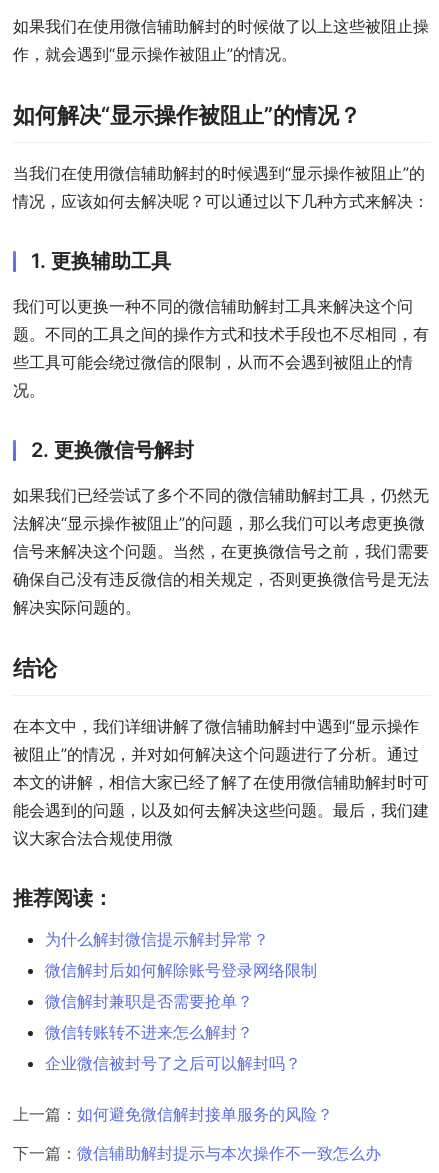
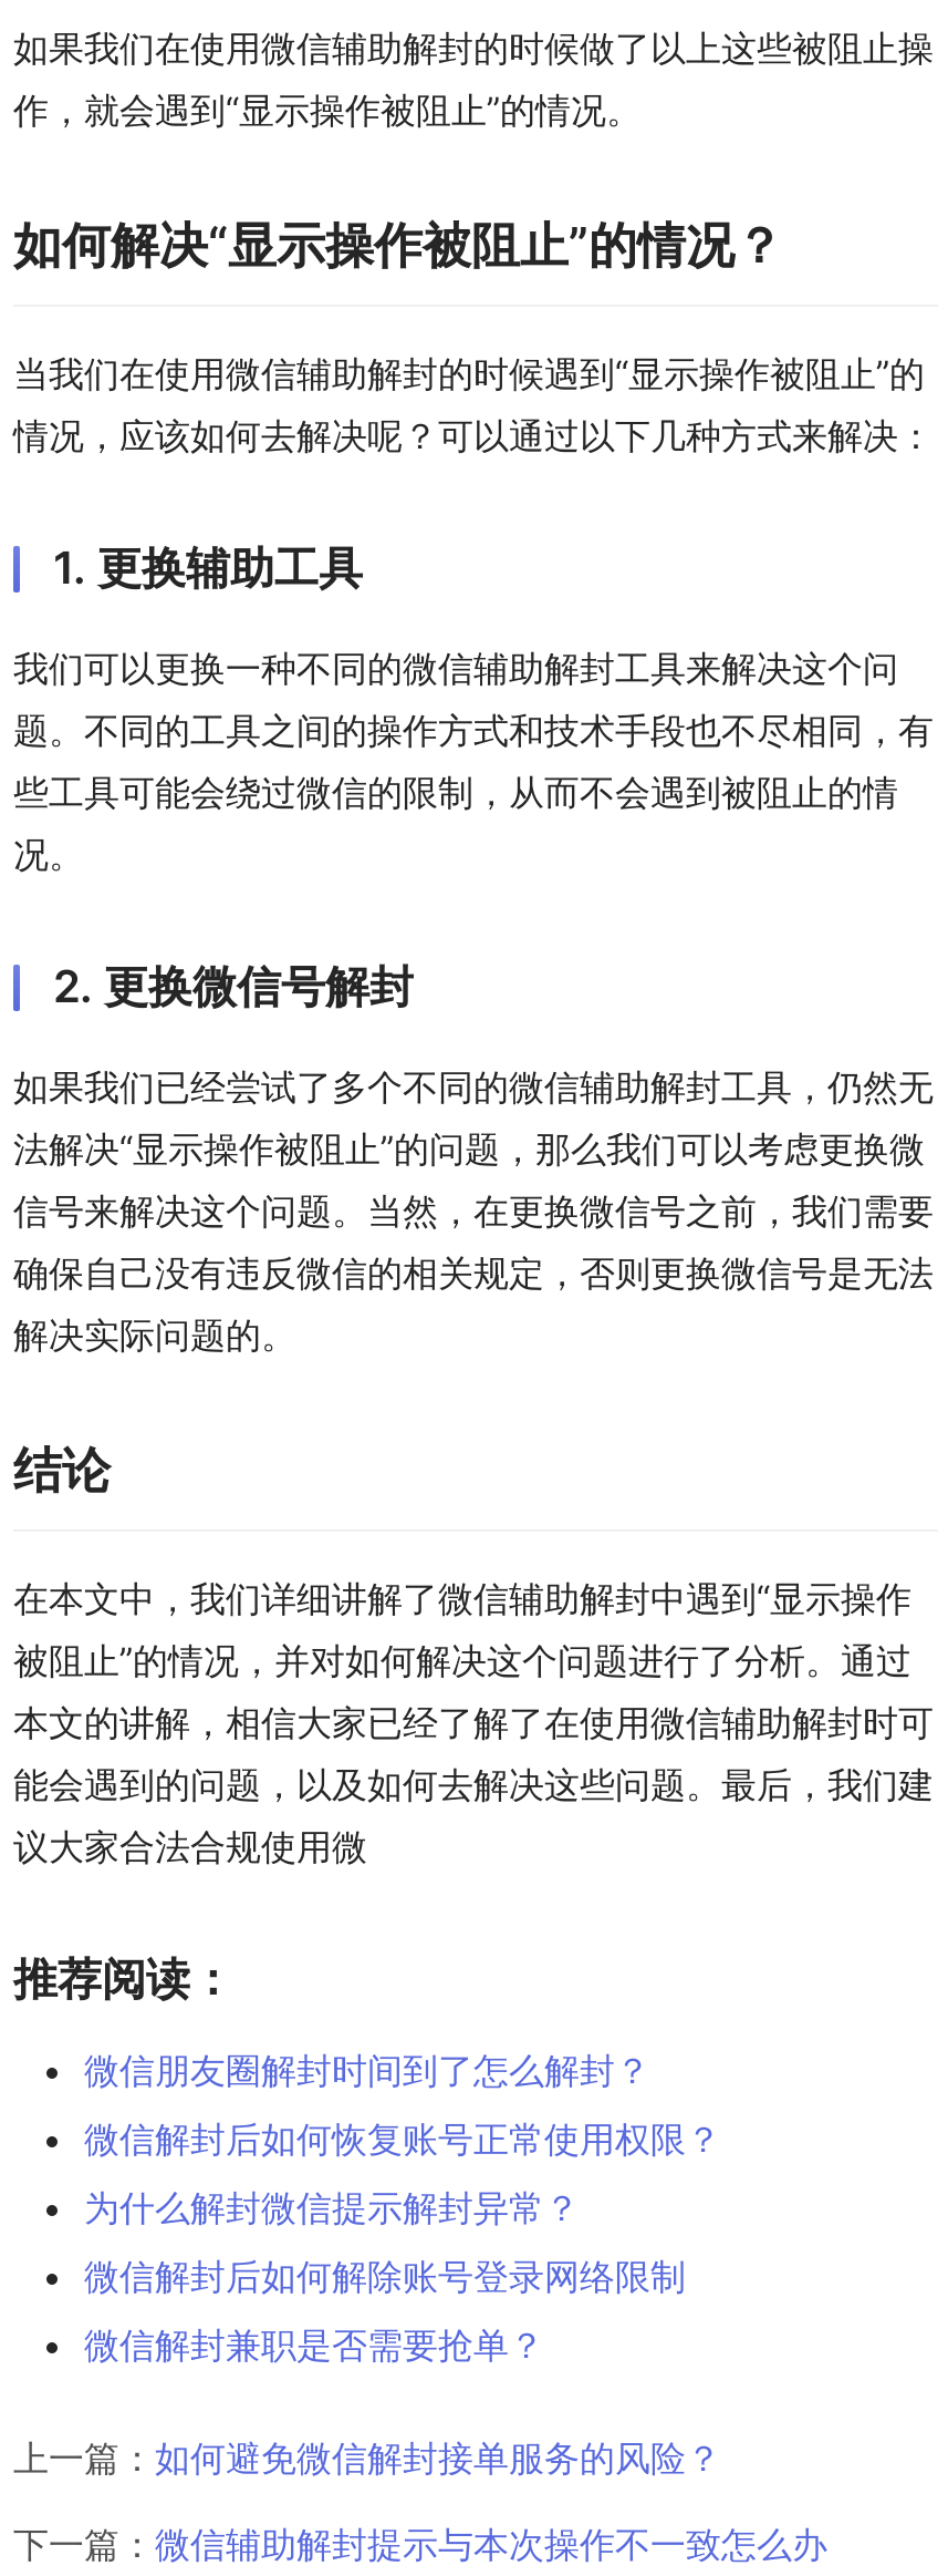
+ 微信朋友圈解封时间到了怎么解封？
+ 微信解封后如何恢复账号正常使用权限？

moved down: 为什么解封微信提示解封异常？ | 微信解封后如何解除账号登录网络限制 | 微信解封兼职是否需要抢单？

- 微信转账转不进来怎么解封？
- 企业微信被封号了之后可以解封吗？
